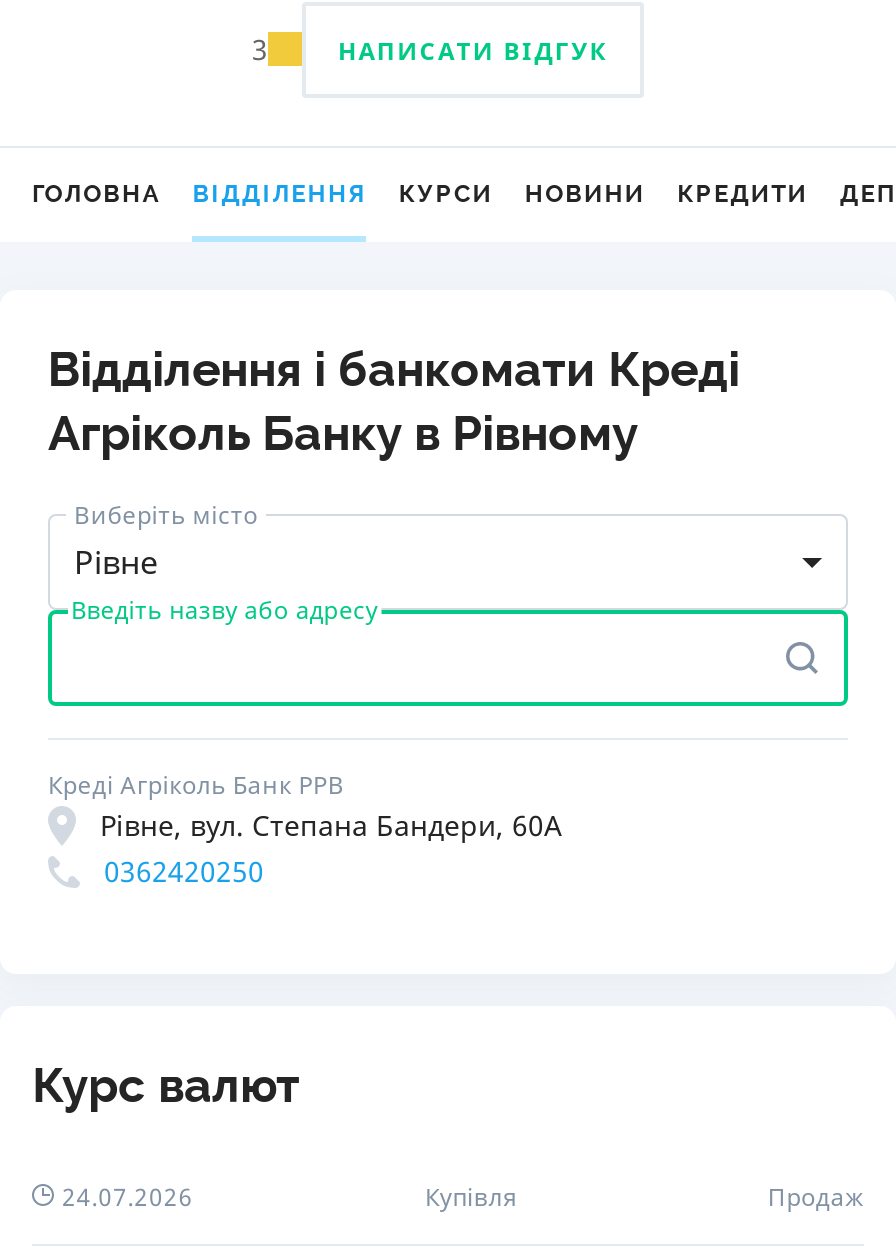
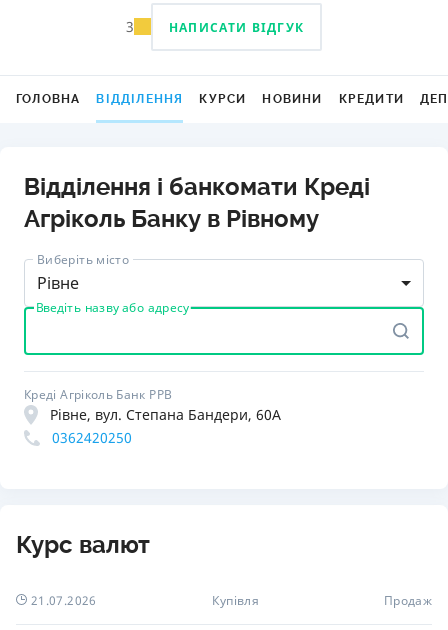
- 24.07.2026
+ 21.07.2026
